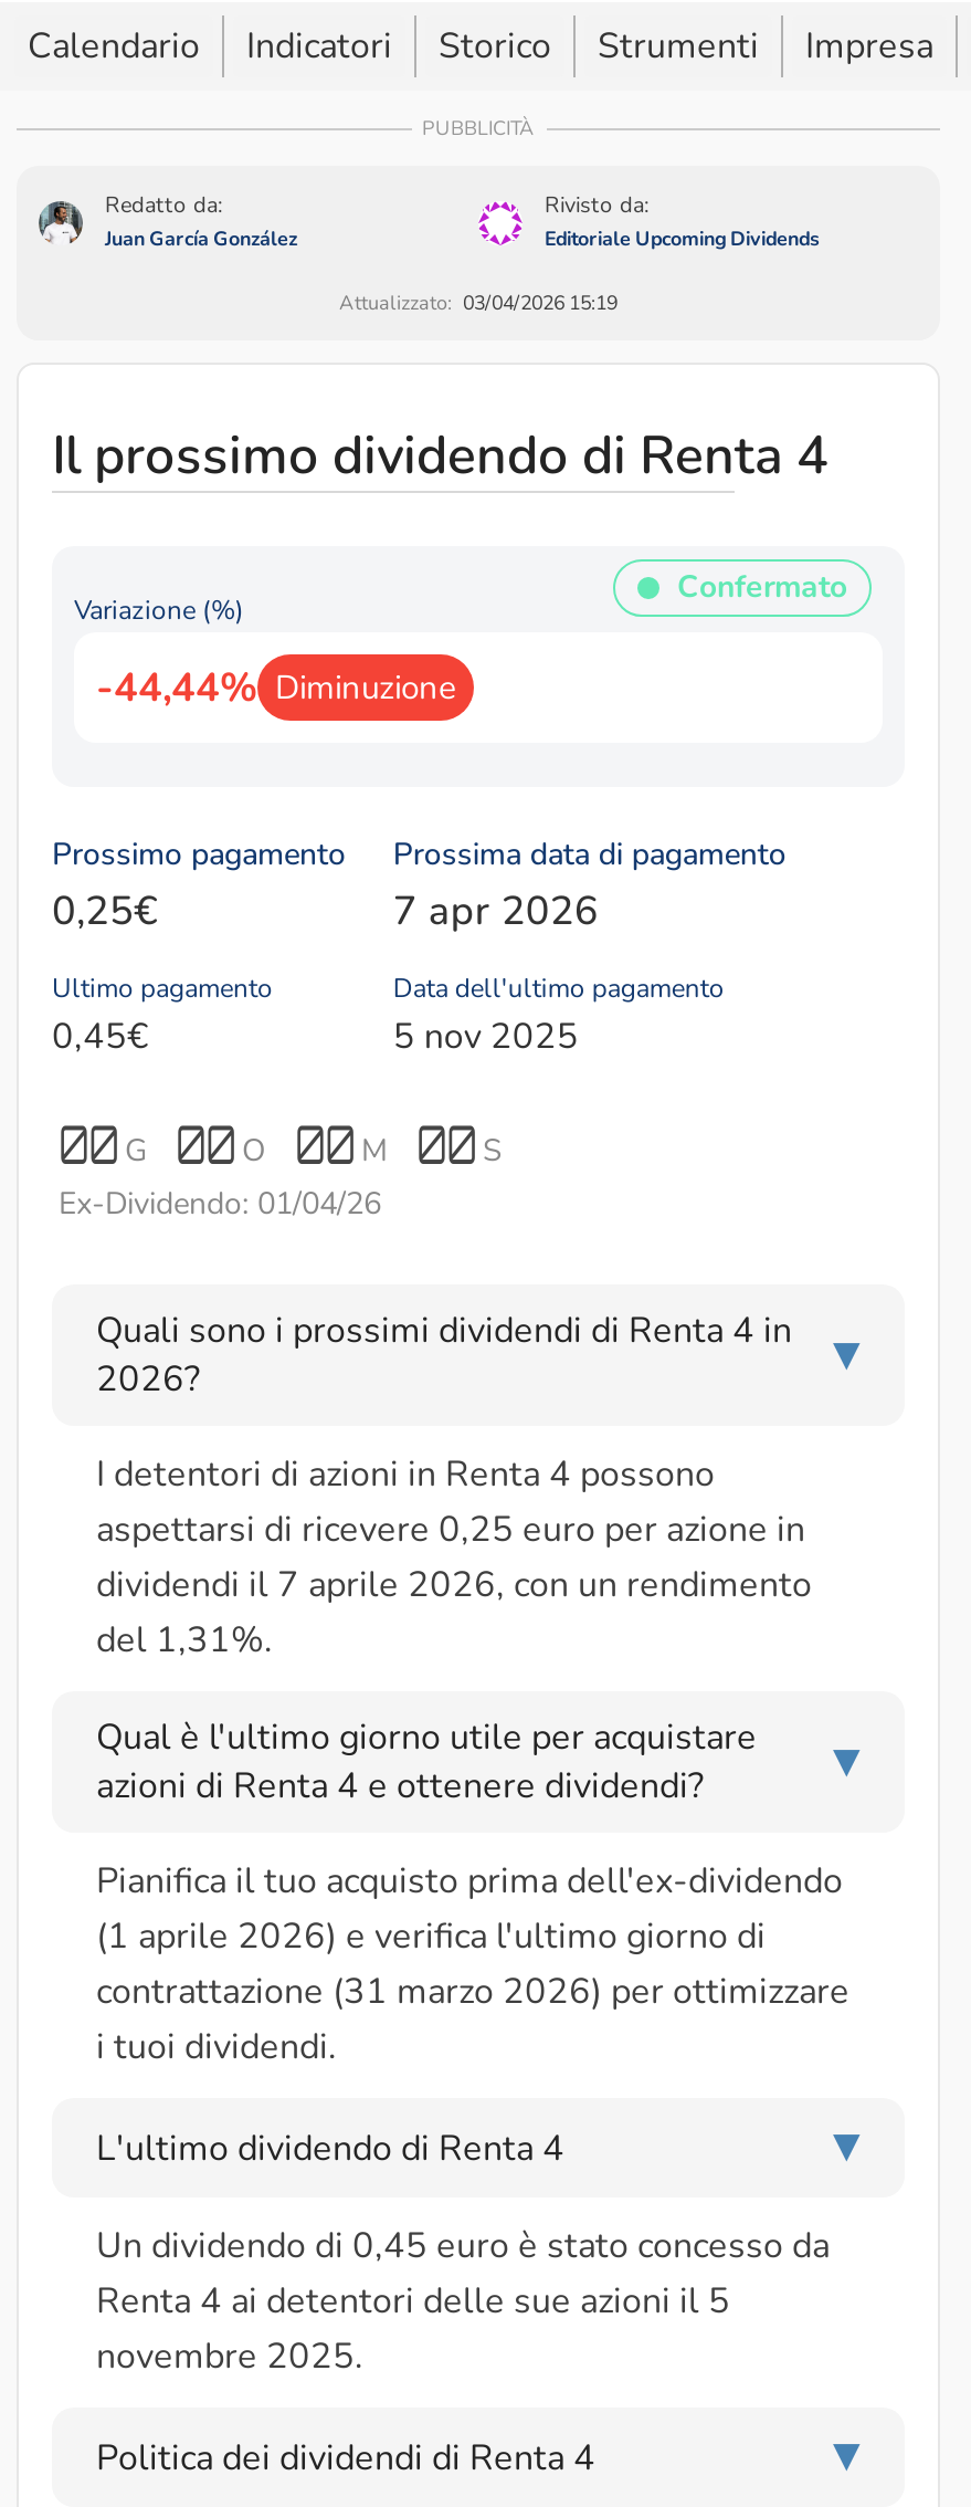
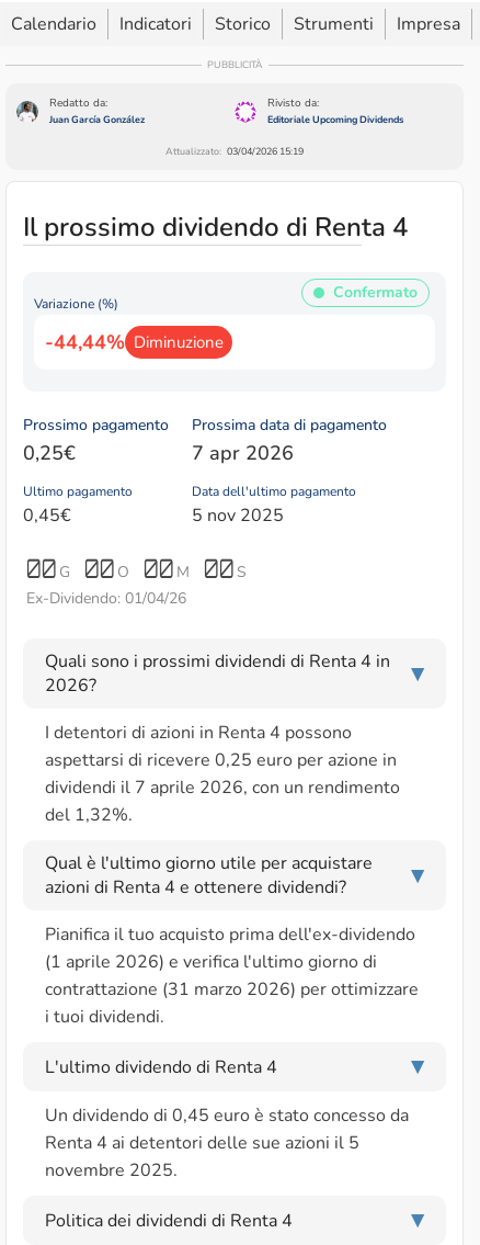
- del 1,31%.
+ del 1,32%.
